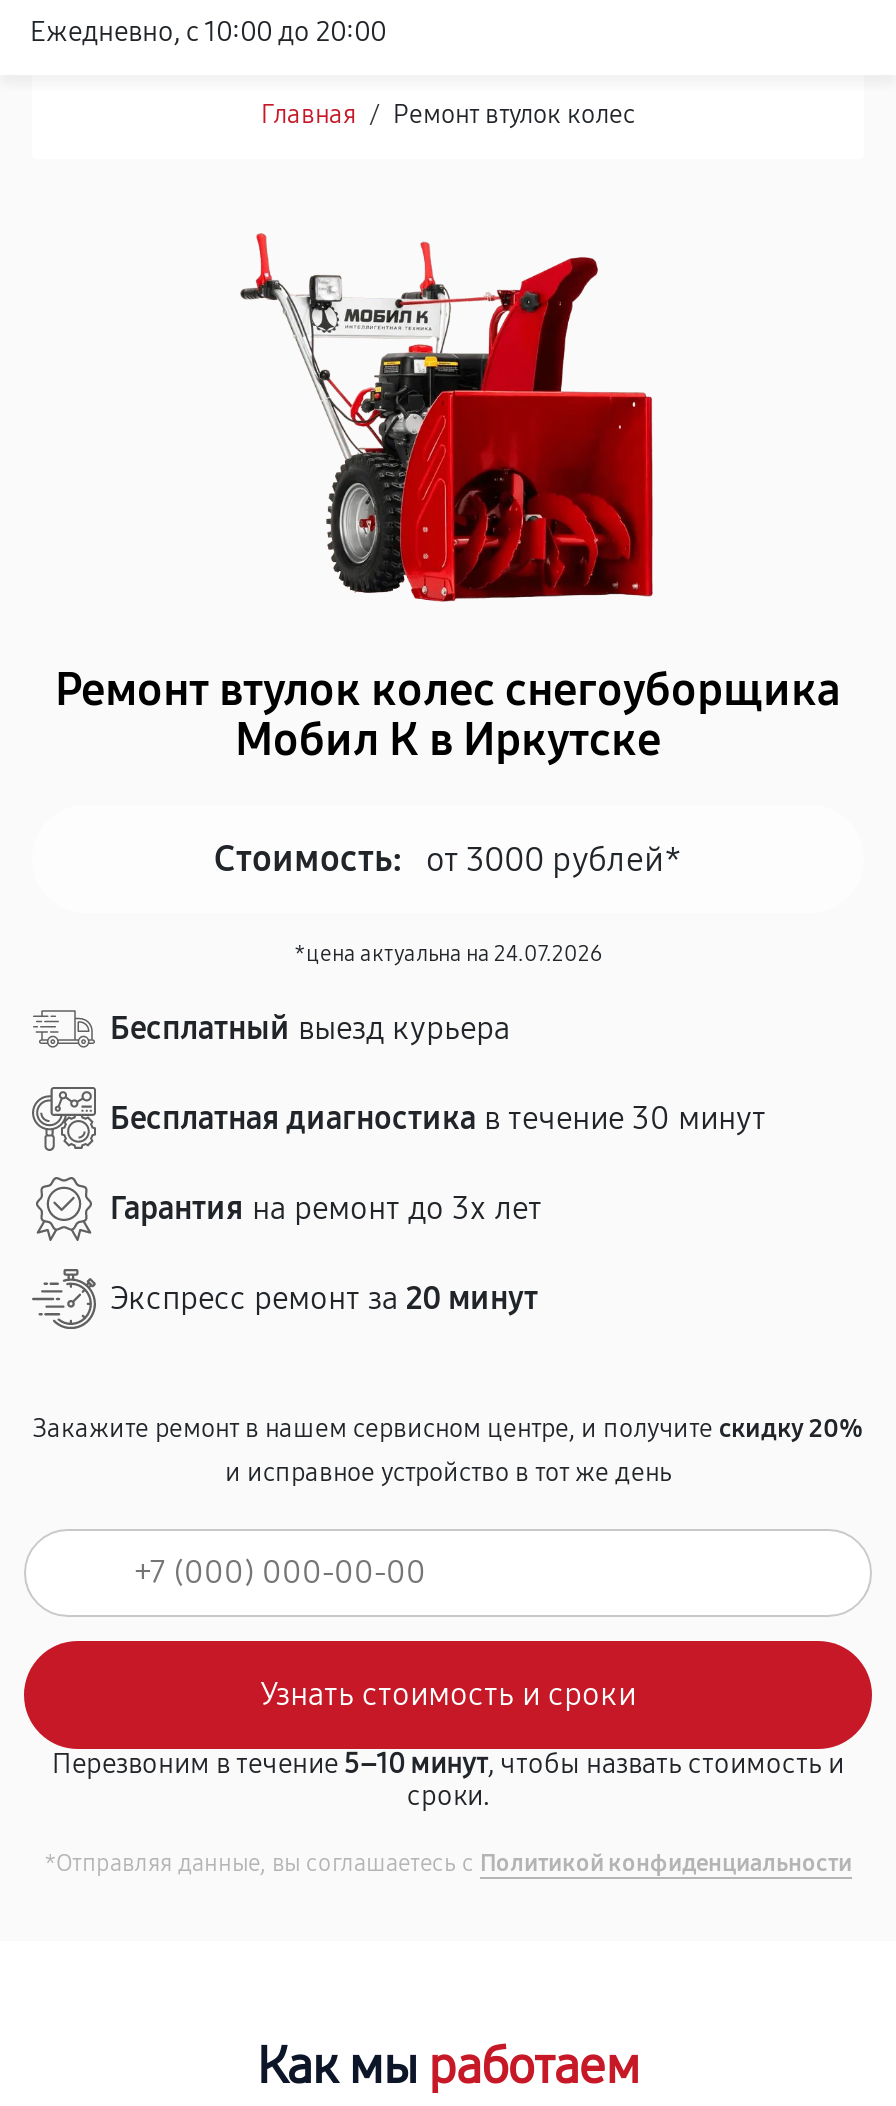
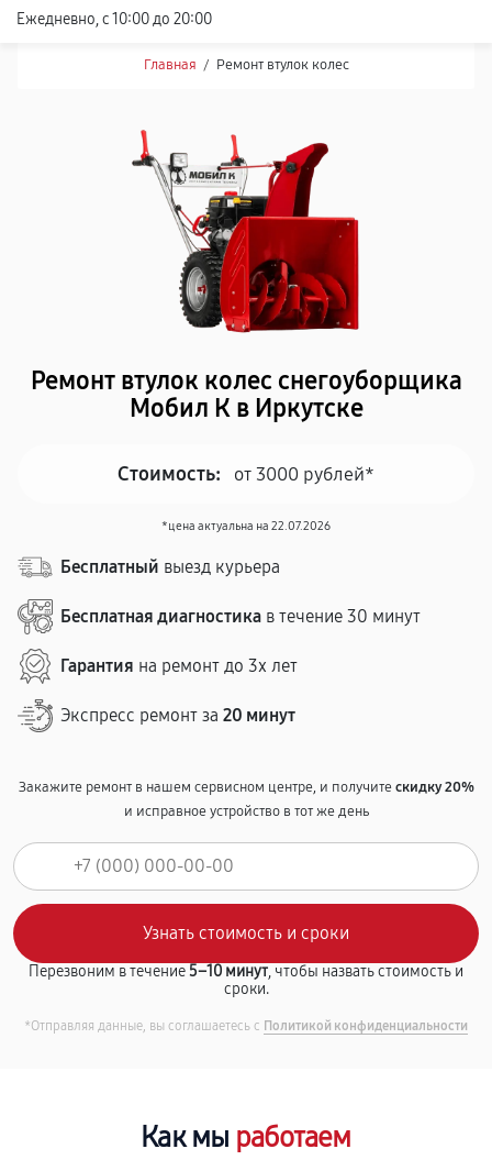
- *цена актуальна на 24.07.2026
+ *цена актуальна на 22.07.2026
